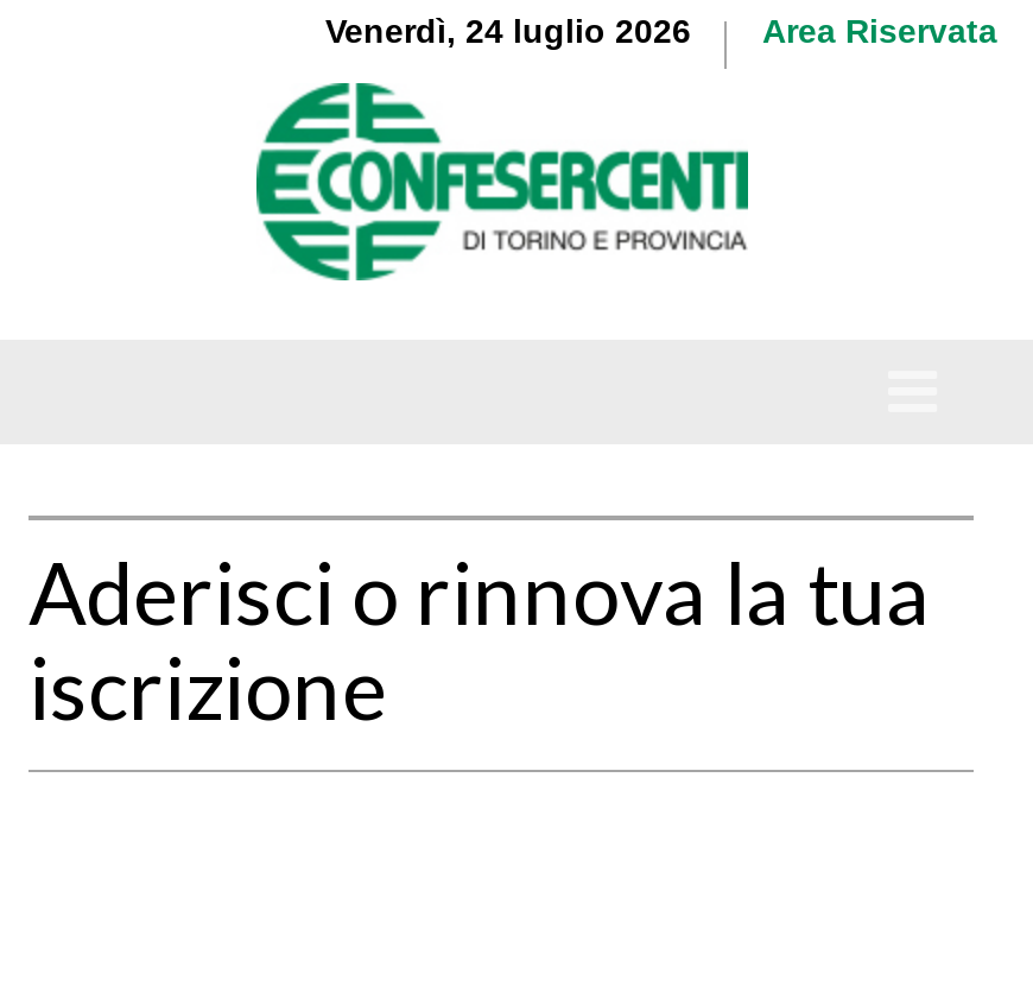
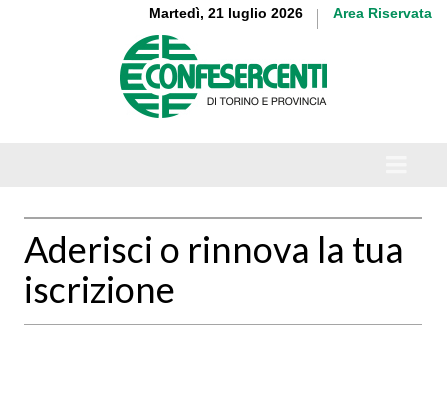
- Venerdì, 24 luglio 2026
+ Martedì, 21 luglio 2026
